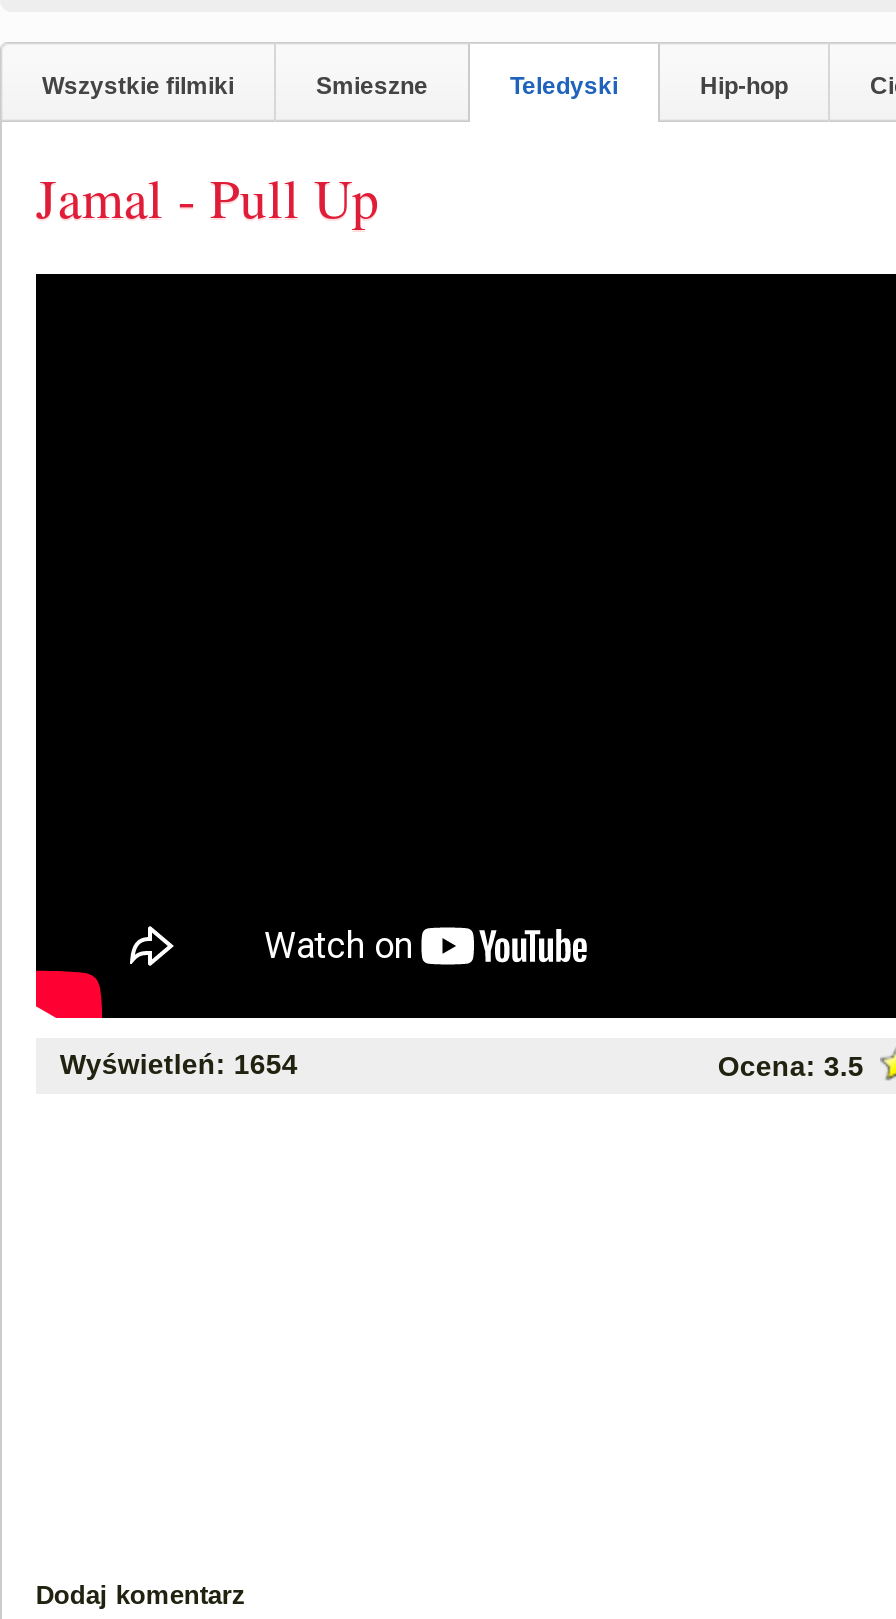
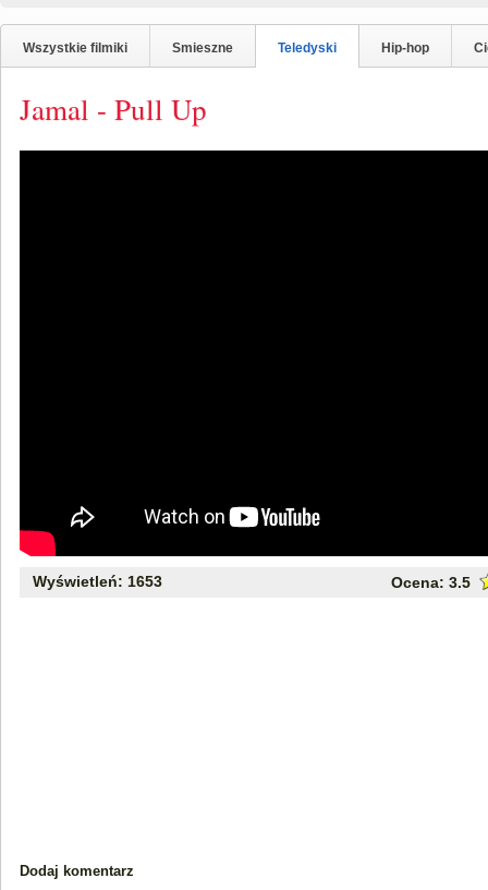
- Wyświetleń: 1654
+ Wyświetleń: 1653
